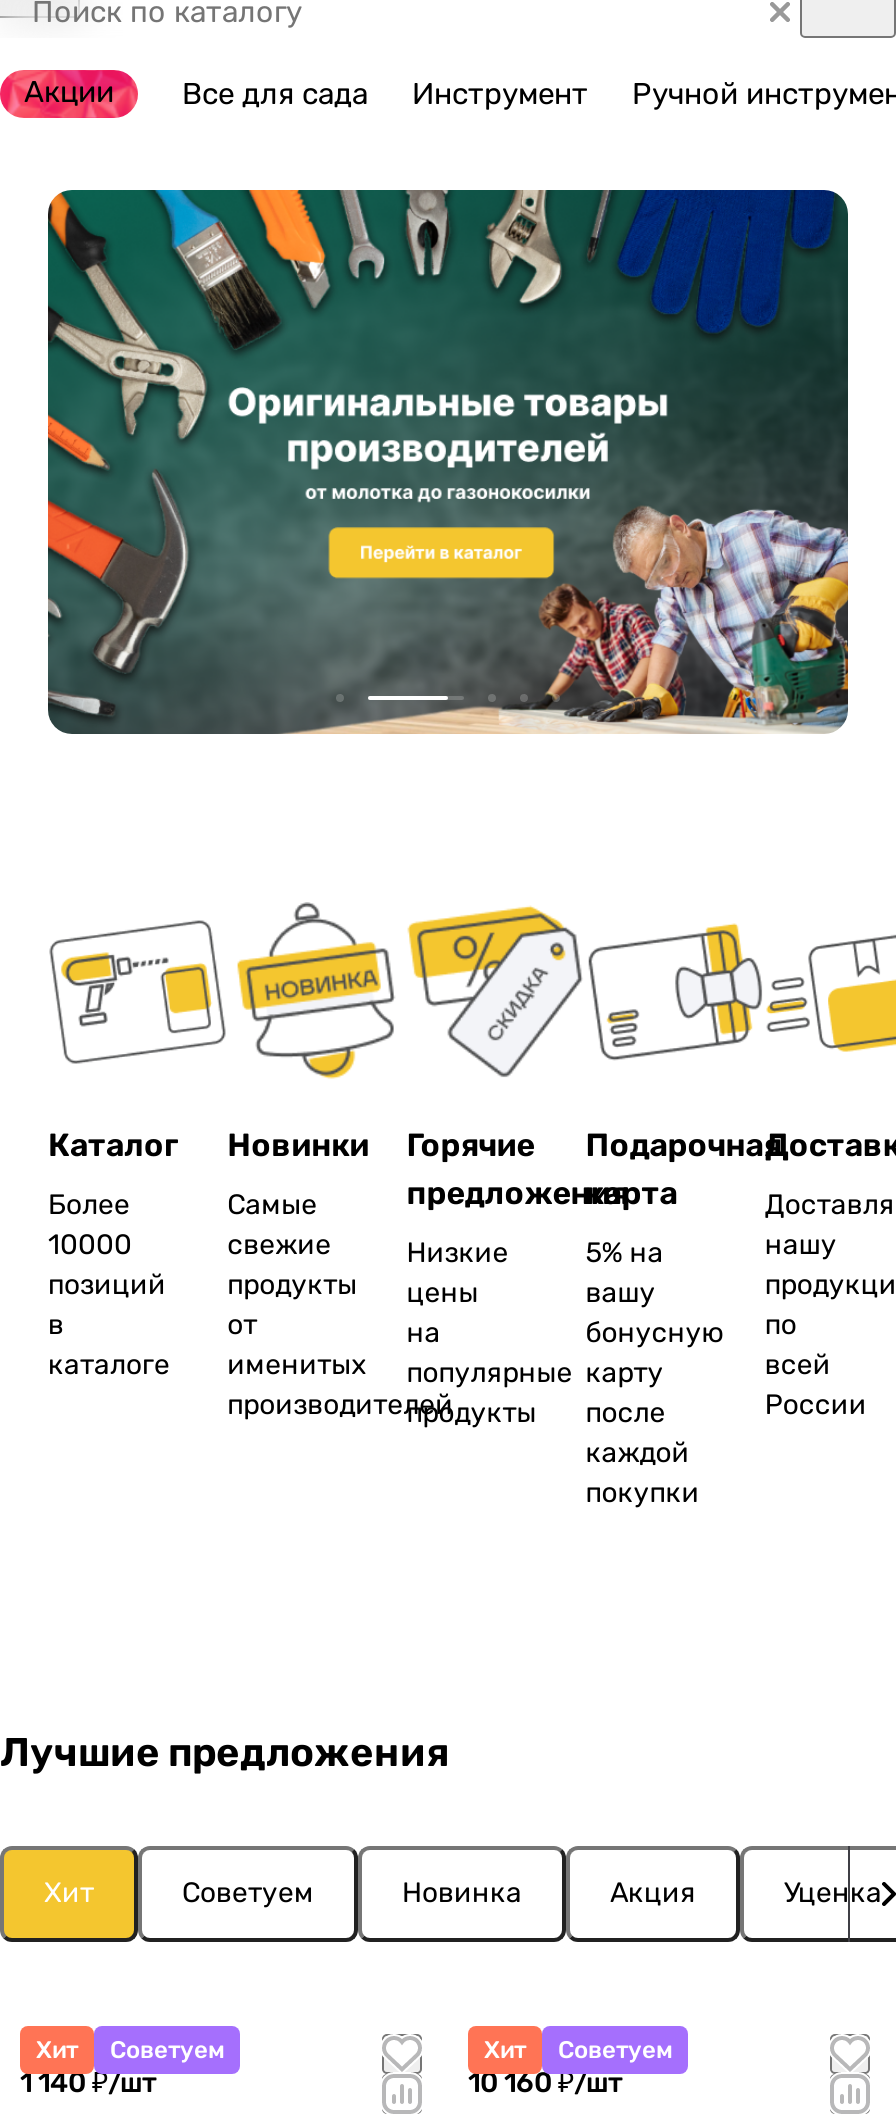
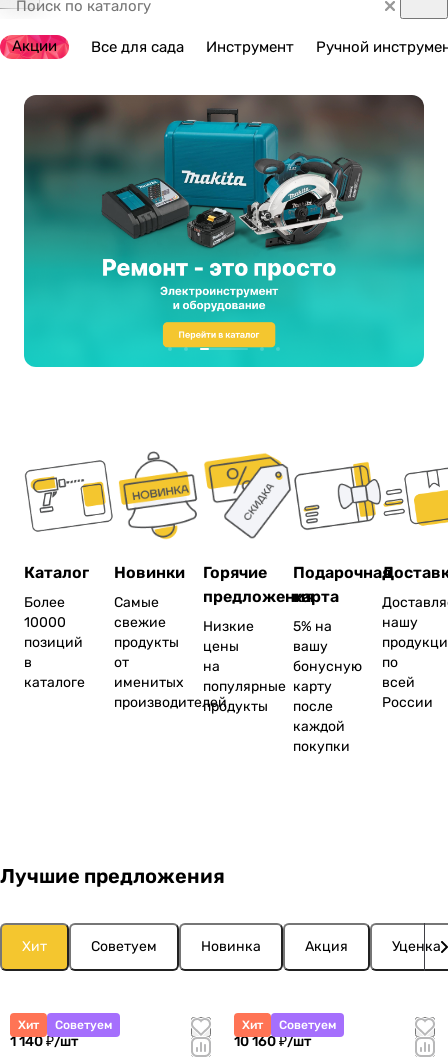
- [image]
+ [image]
